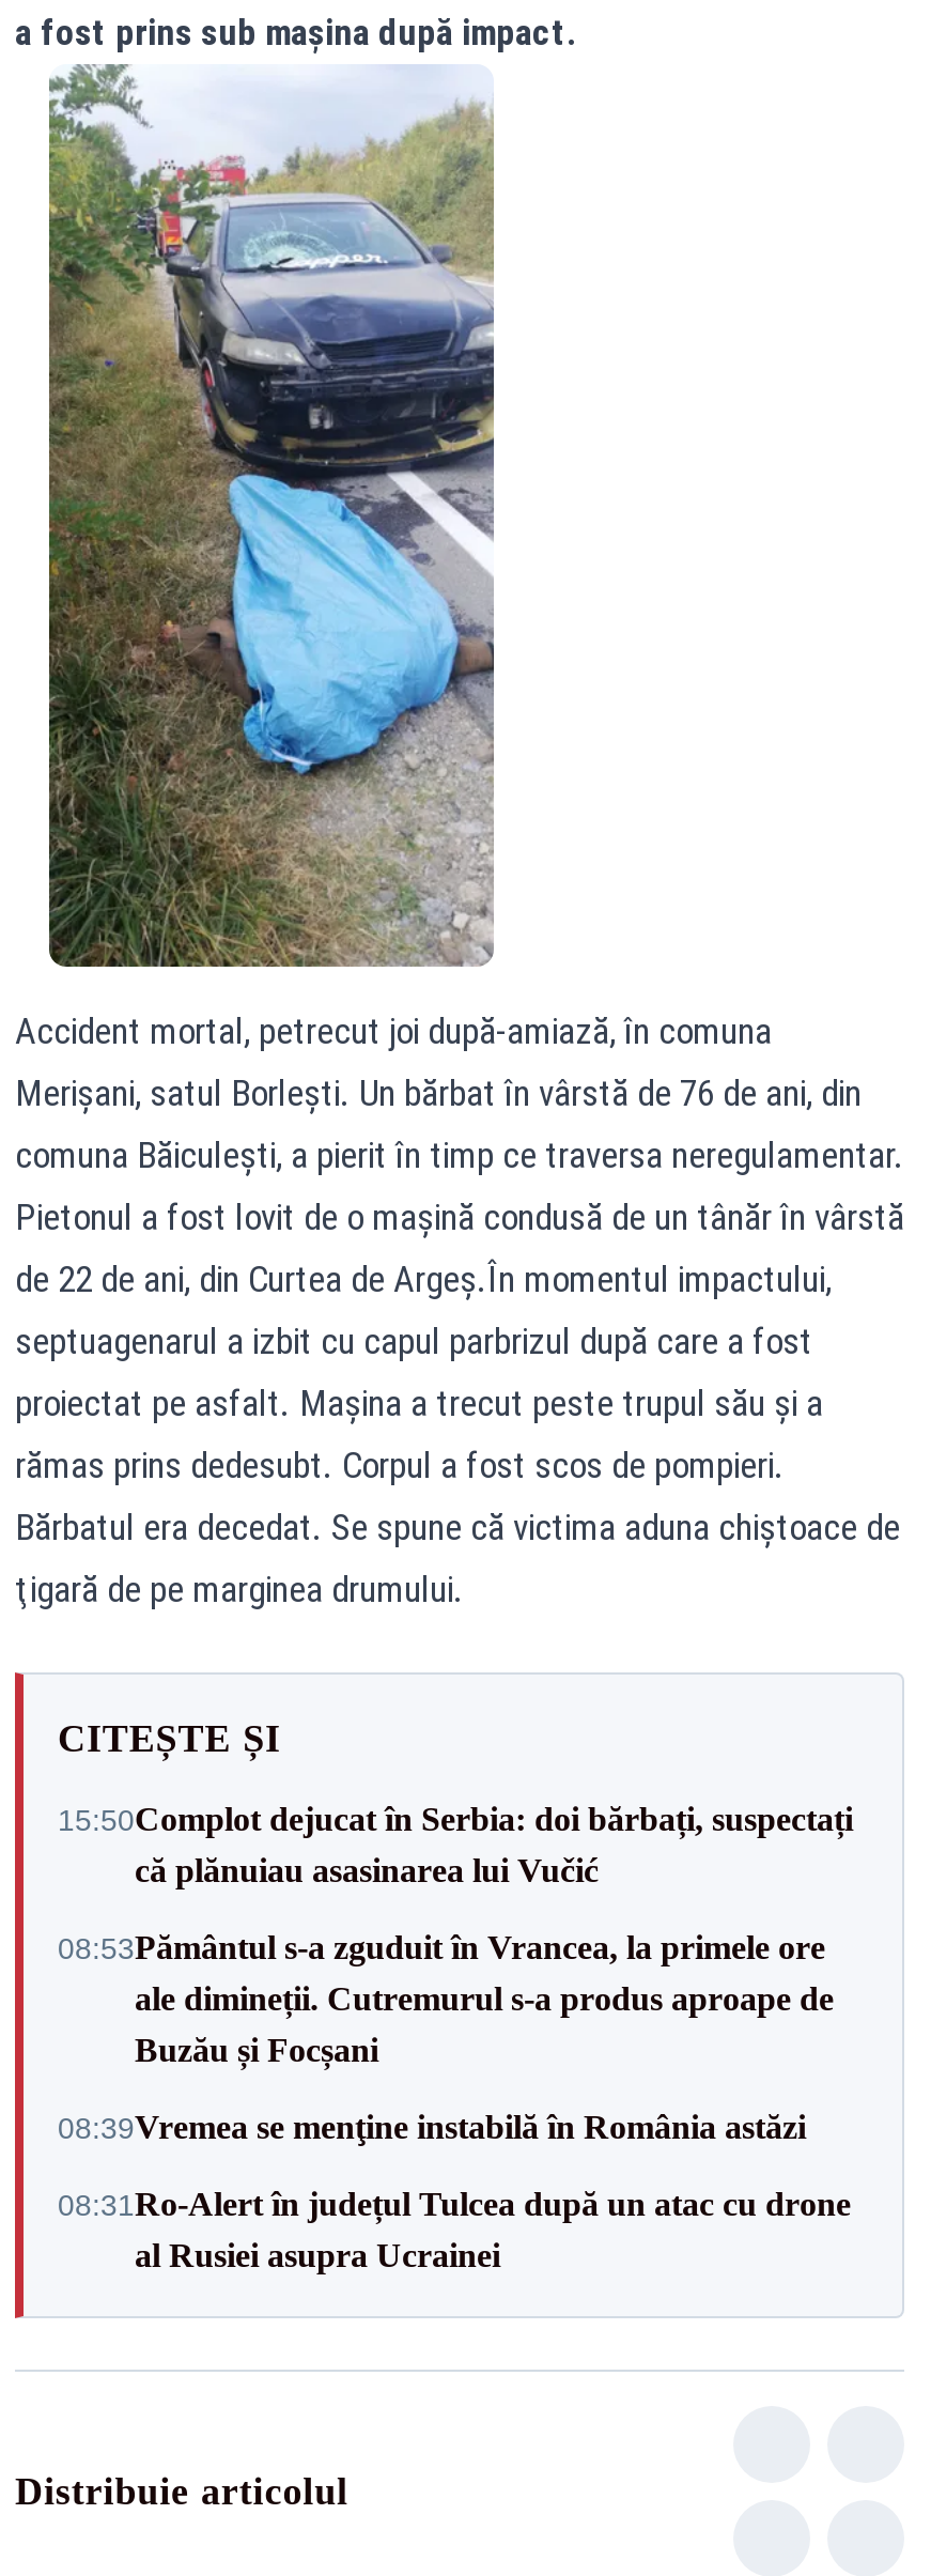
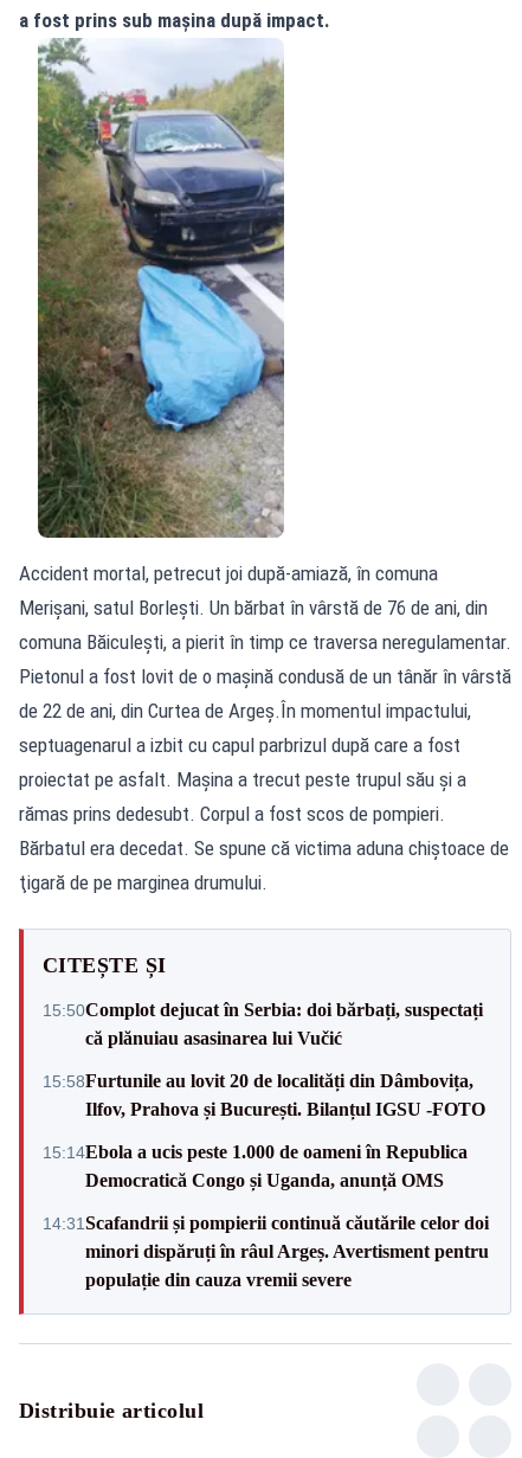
- 08:53Pământul s-a zguduit în Vrancea, la primele ore
- ale dimineții. Cutremurul s-a produs aproape de
- Buzău și Focșani
+ 15:58Furtunile au lovit 20 de localități din Dâmbovița,
+ Ilfov, Prahova și București. Bilanțul IGSU -FOTO

- 08:39Vremea se menţine instabilă în România astăzi
+ 15:14Ebola a ucis peste 1.000 de oameni în Republica
+ Democratică Congo și Uganda, anunță OMS

- 08:31 Ro-Alert în județul Tulcea după un atac cu drone
- al Rusiei asupra Ucrainei
+ 14:31Scafandrii și pompierii continuă căutările celor doi
+ minori dispăruți în râul Argeș. Avertisment pentru
+ populație din cauza vremii severe
